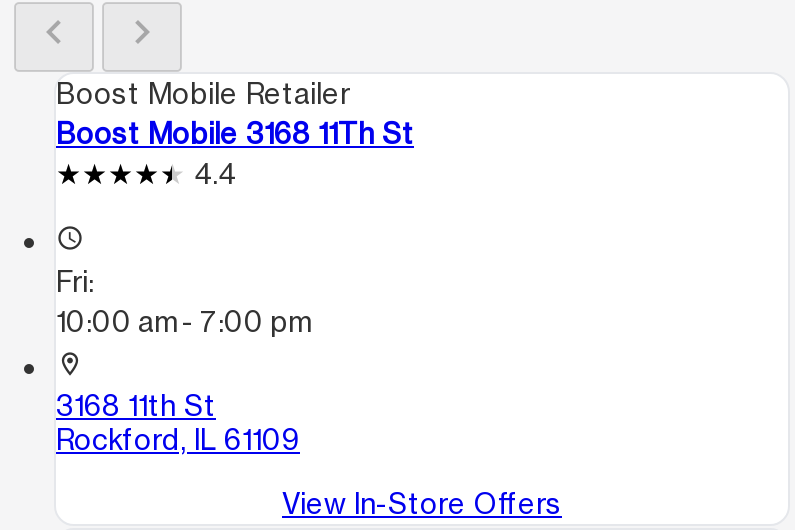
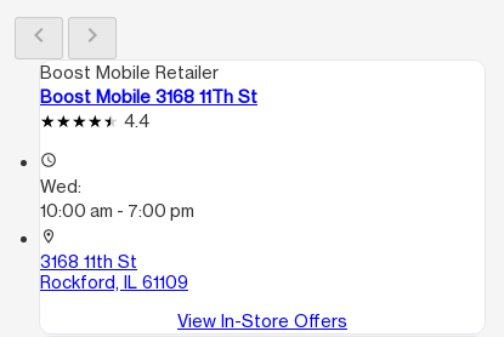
- Fri:
+ Wed:
